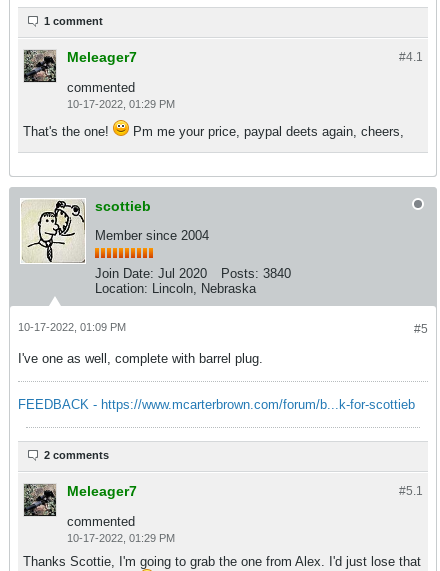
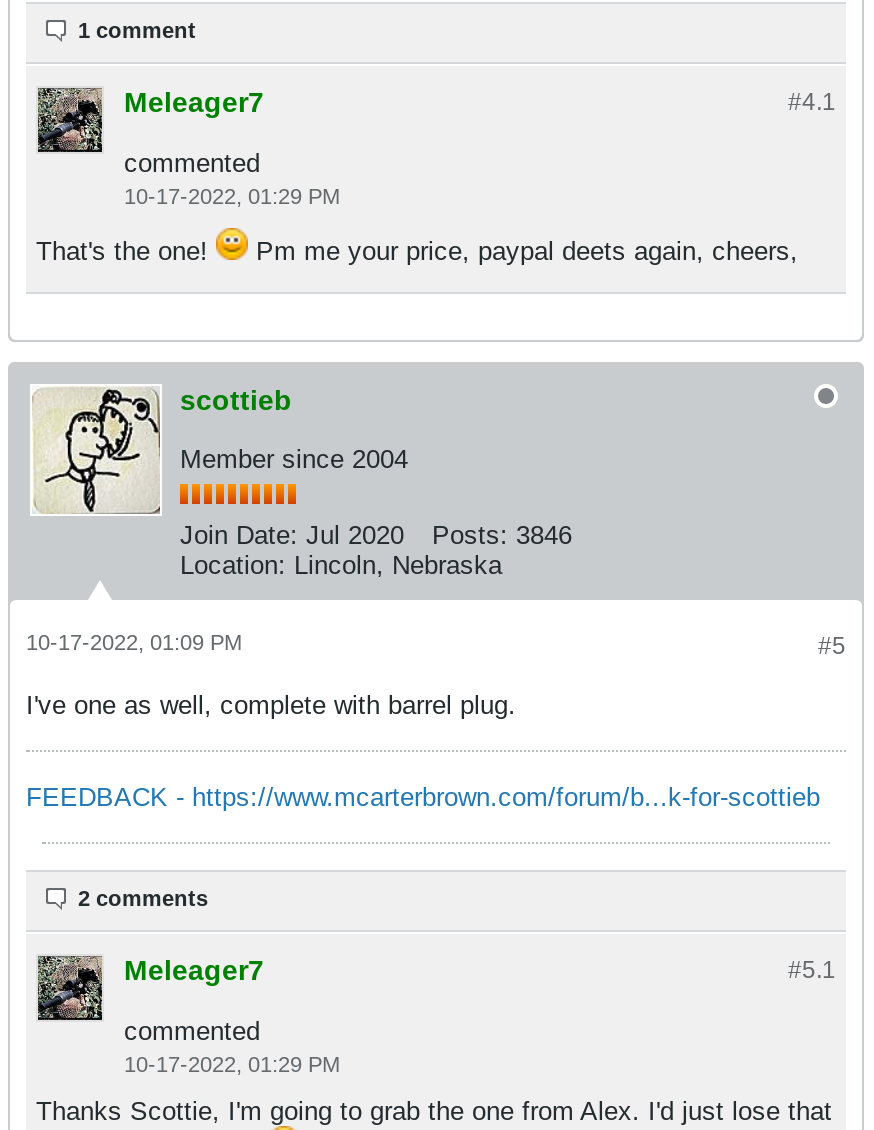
- Join Date: Jul 2020 Posts: 3840
+ Join Date: Jul 2020 Posts: 3846
